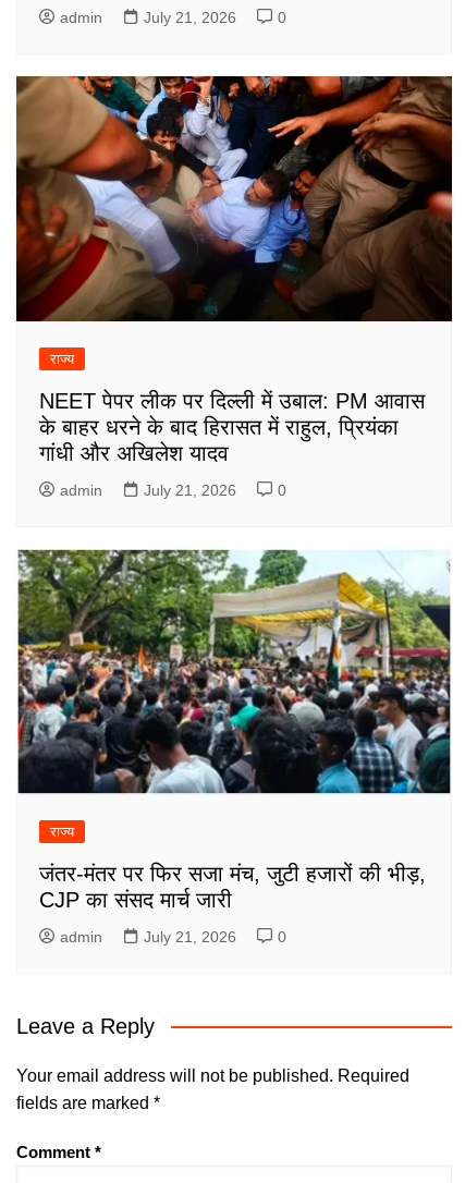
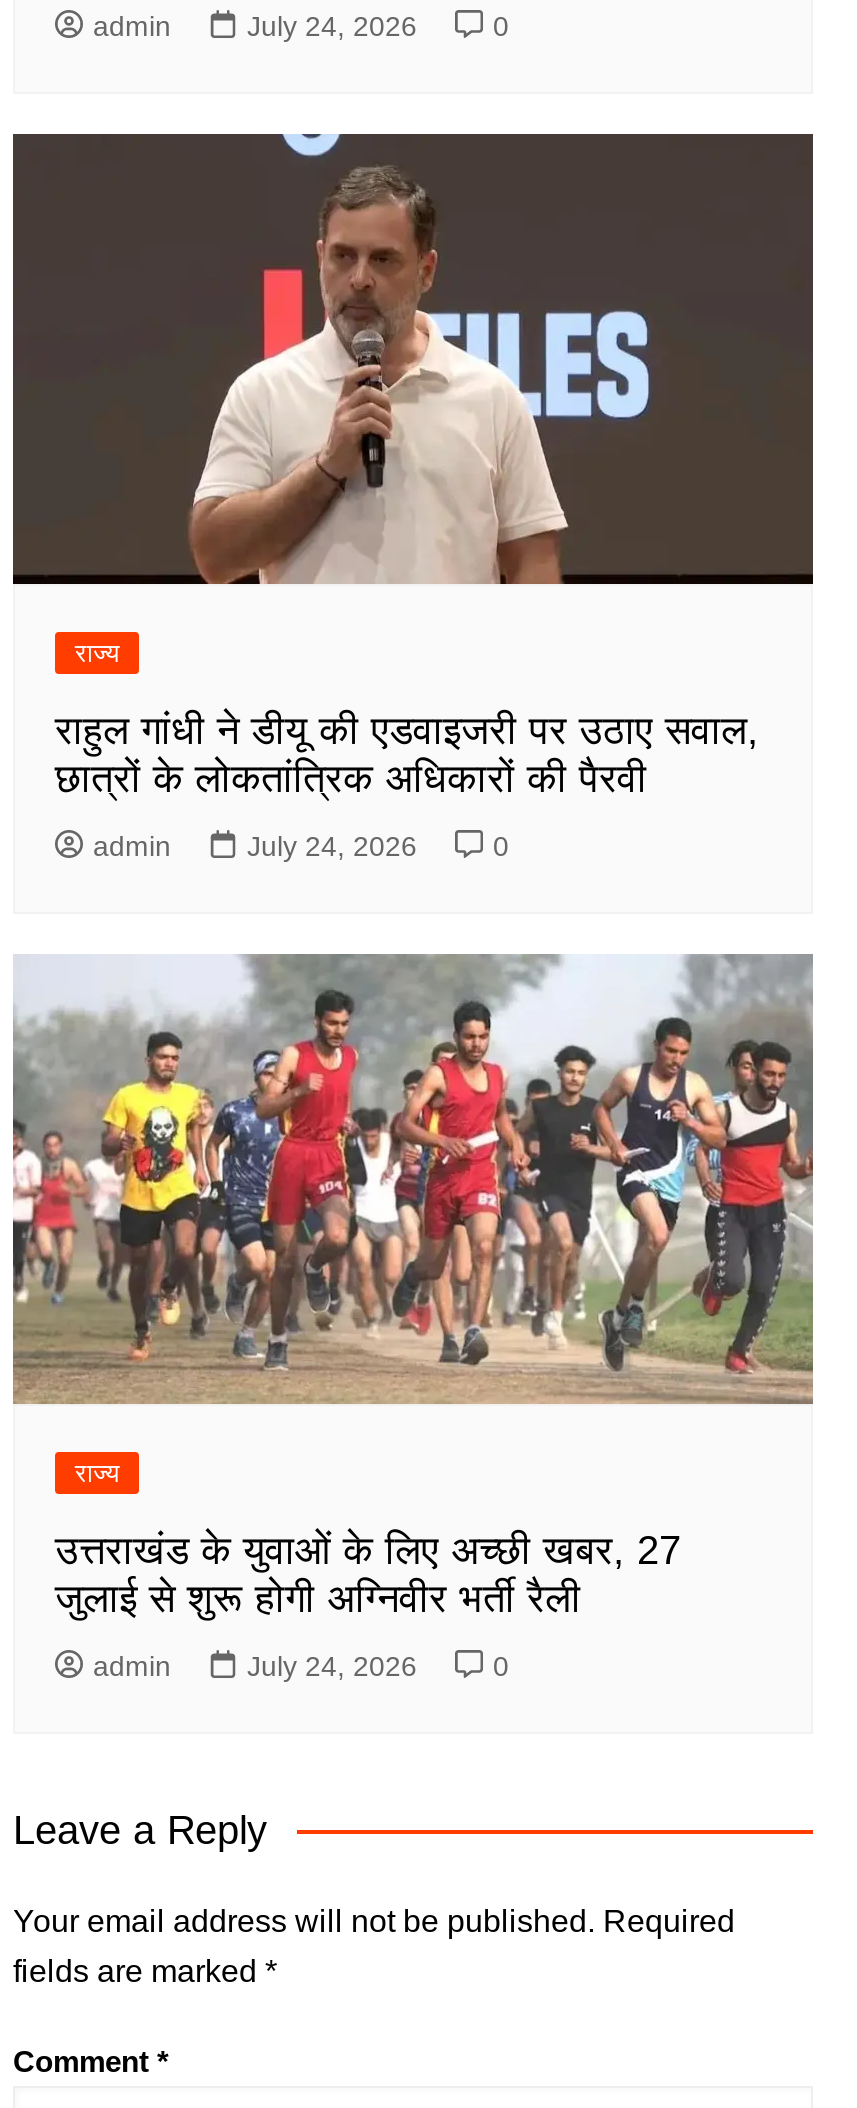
- July 21, 2026
+ July 24, 2026

- [image]
+ [image]

- NEET पेपर लीक पर दिल्ली में उबाल: PM आवास
- के बाहर धरने के बाद हिरासत में राहुल, प्रियंका
- गांधी और अखिलेश यादव
+ राहुल गांधी ने डीयू की एडवाइजरी पर उठाए सवाल,
+ छात्रों के लोकतांत्रिक अधिकारों की पैरवी

- July 21, 2026
+ July 24, 2026

- [image]
+ [image]

- जंतर-मंतर पर फिर सजा मंच, जुटी हजारों की भीड़,
- CJP का संसद मार्च जारी
+ उत्तराखंड के युवाओं के लिए अच्छी खबर, 27
+ जुलाई से शुरू होगी अग्निवीर भर्ती रैली

- July 21, 2026
+ July 24, 2026
